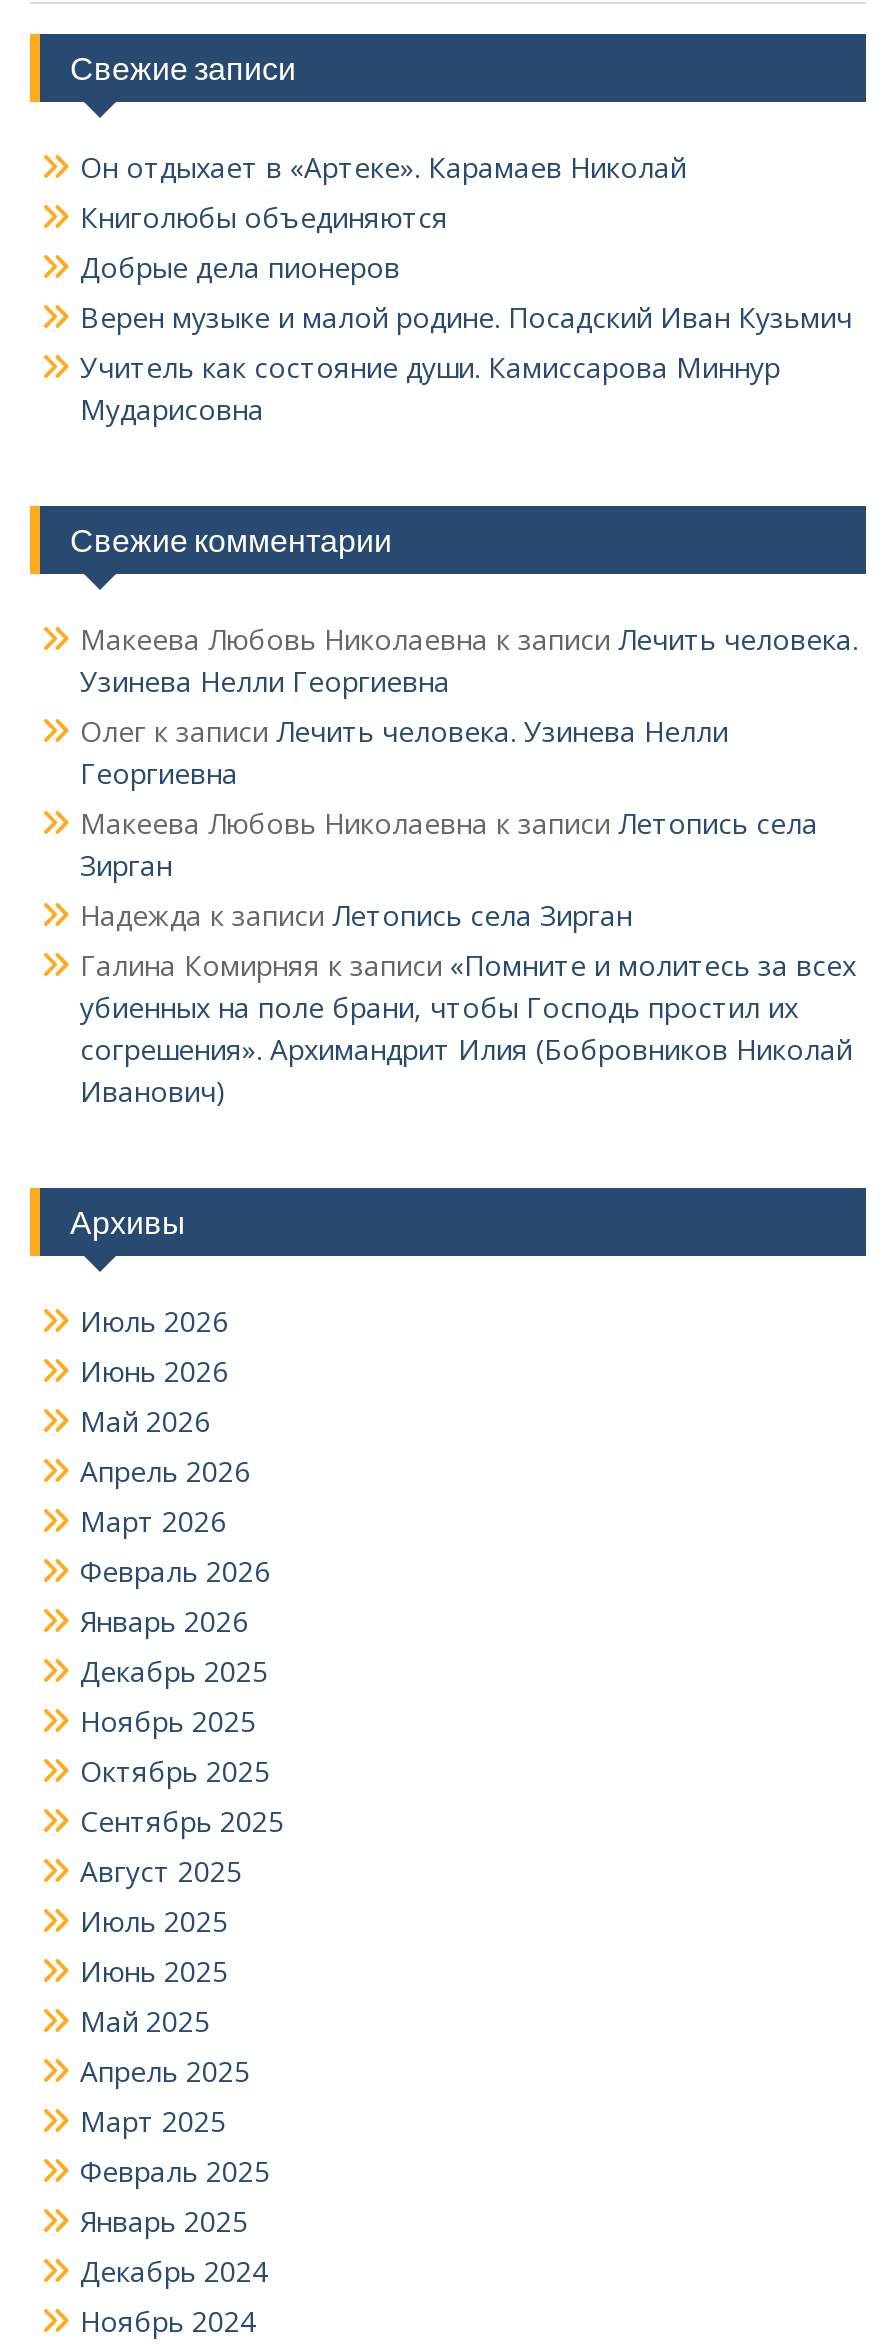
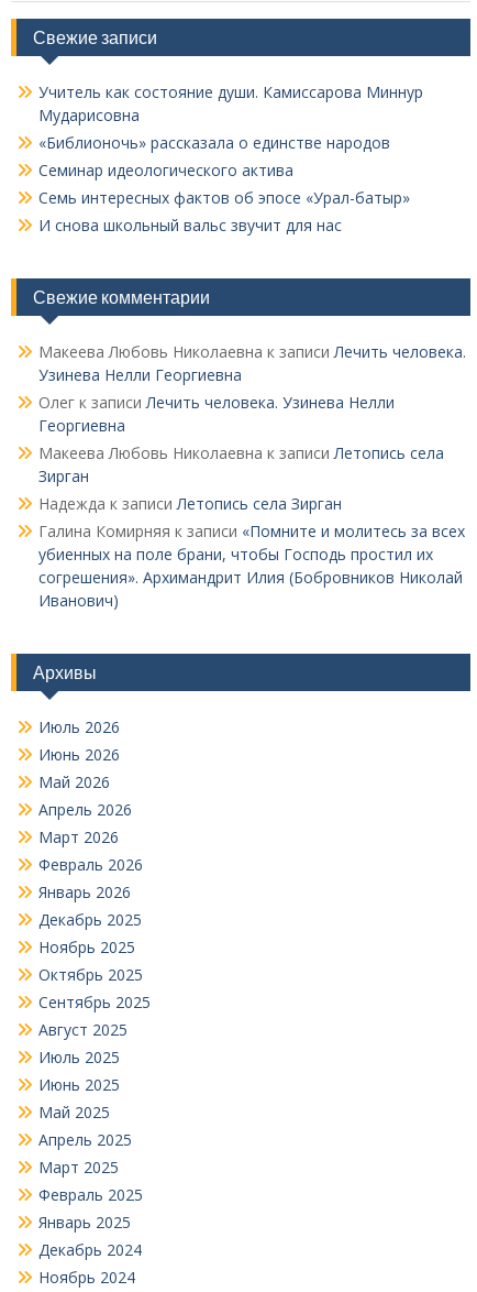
- Он отдыхает в «Артеке». Карамаев Николай
- Книголюбы объединяются
- Добрые дела пионеров
- Верен музыке и малой родине. Посадский Иван Кузьмич

moved up: Учитель как состояние души. Камиссарова Миннур | Мударисовна

+ «Библионочь» рассказала о единстве народов
+ Семинар идеологического актива
+ Семь интересных фактов об эпосе «Урал-батыр»
+ И снова школьный вальс звучит для нас
